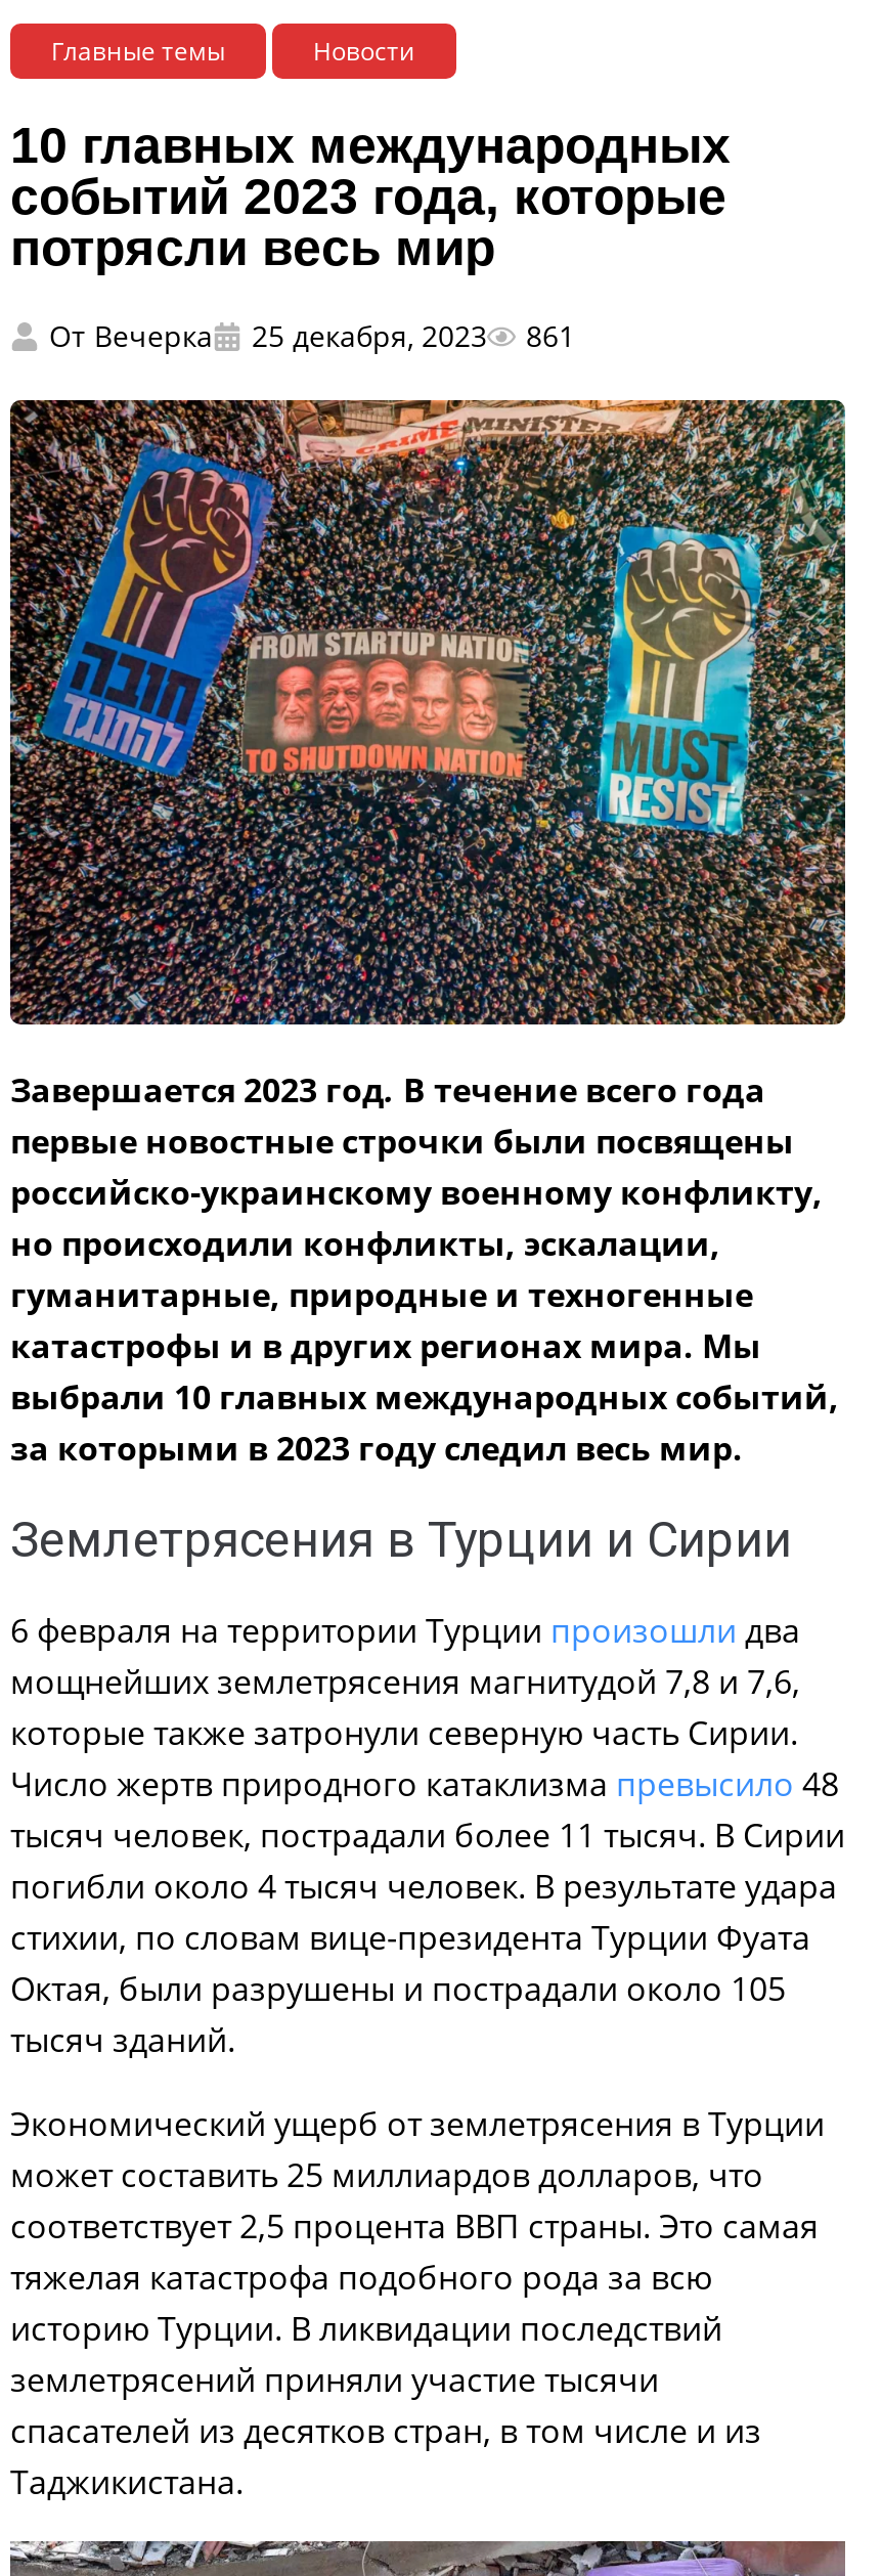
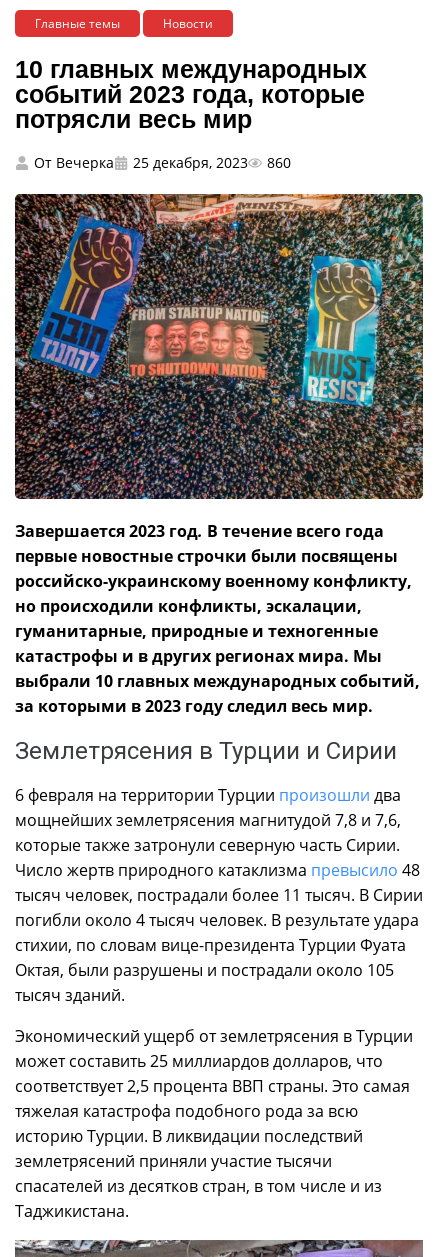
- От Вечерка 25 декабря, 2023 861
+ От Вечерка 25 декабря, 2023 860
